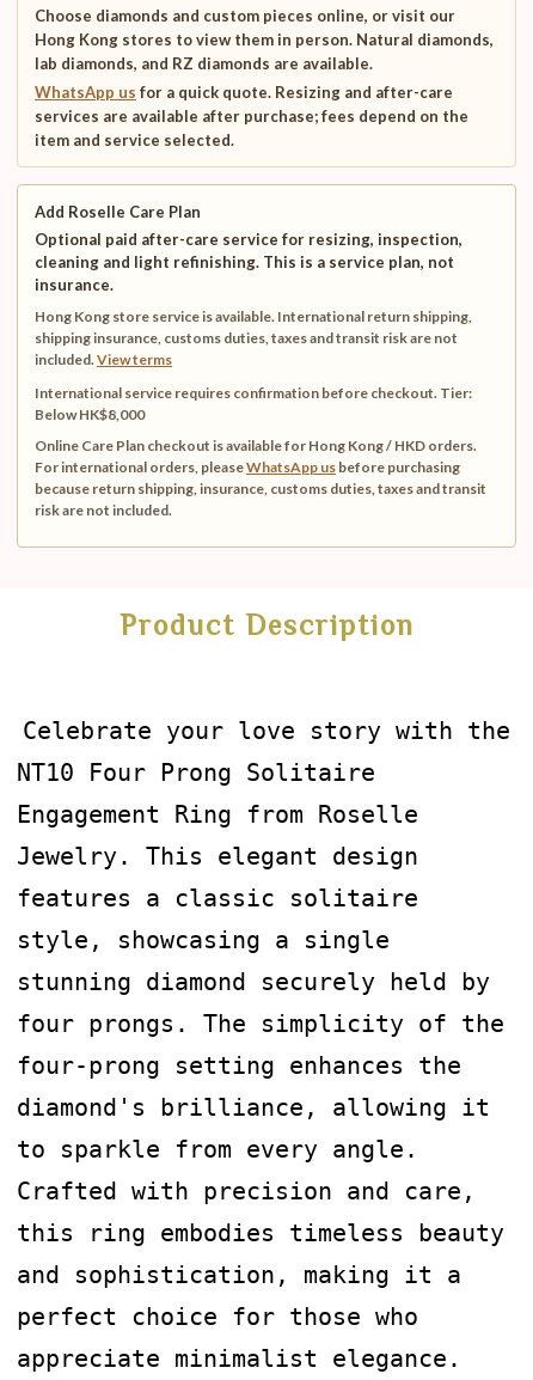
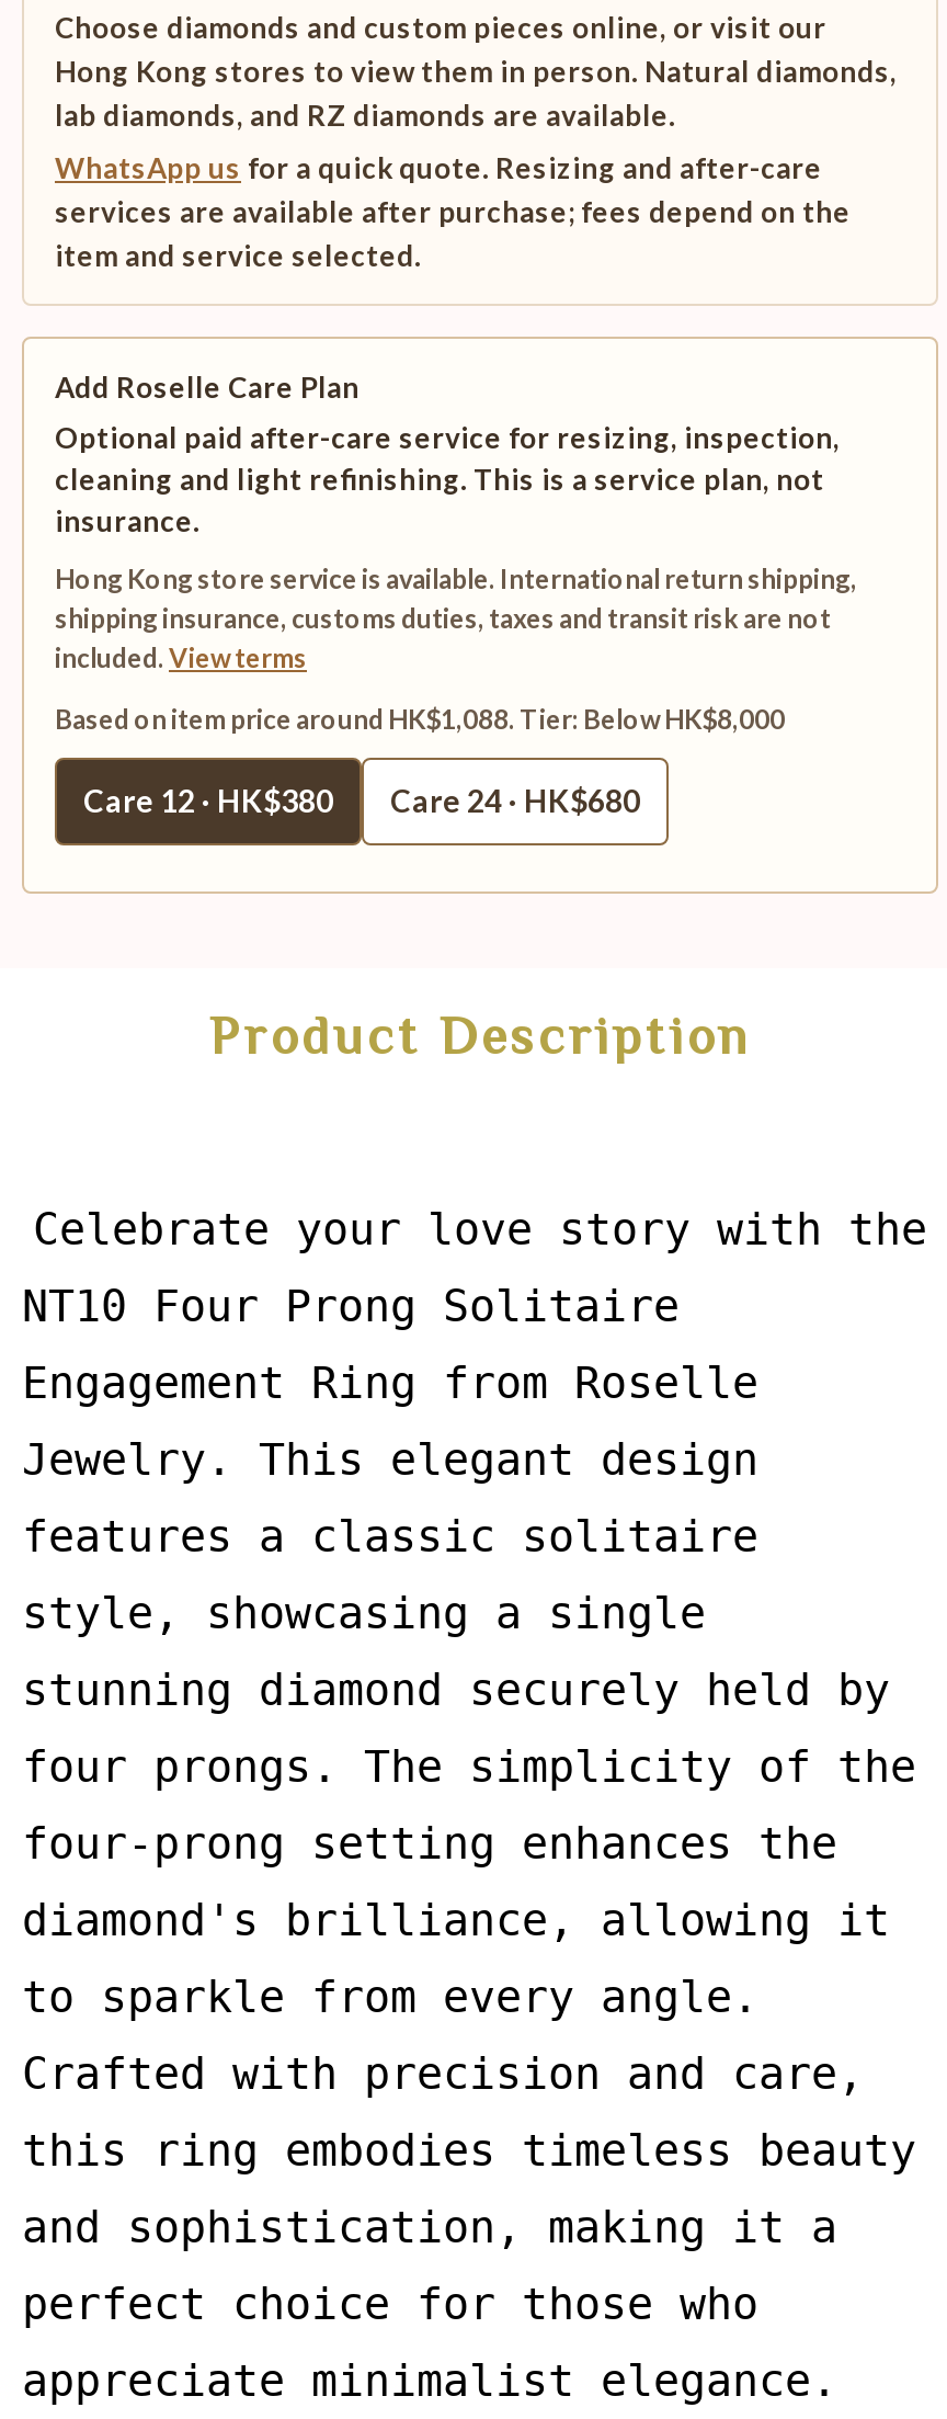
- International service requires confirmation before checkout. Tier:
- Below HK$8,000
+ Based on item price around HK$1,088. Tier: Below HK$8,000

- Online Care Plan checkout is available for Hong Kong / HKD orders.
- For international orders, pleaseWhatsApp us before purchasing
- because return shipping, insurance, customs duties, taxes and transit
- risk are not included.
+ Care 12 · HK$380
+ Care 24 · HK$680
